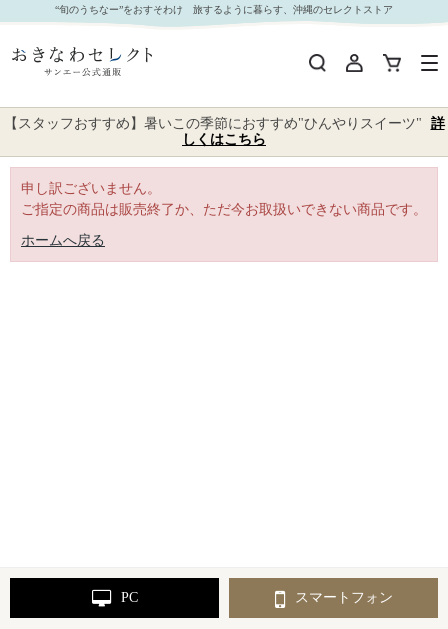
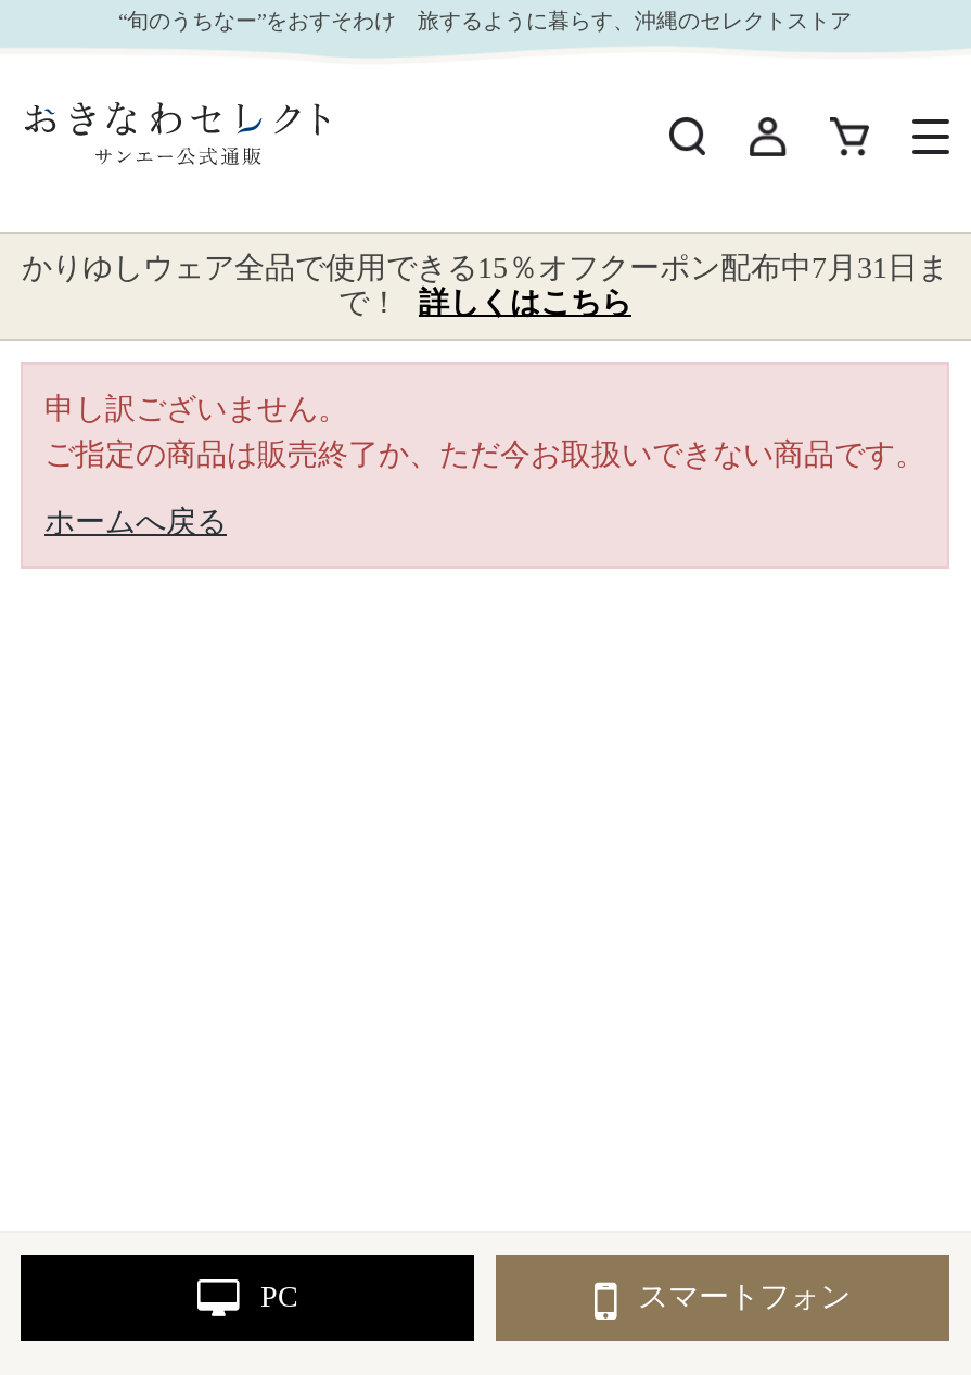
- 【スタッフおすすめ】暑いこの季節におすすめ"ひんやりスイーツ" 詳
- しくはこちら
+ かりゆしウェア全品で使用できる15％オフクーポン配布中7月31日ま
+ で！ 詳しくはこちら
